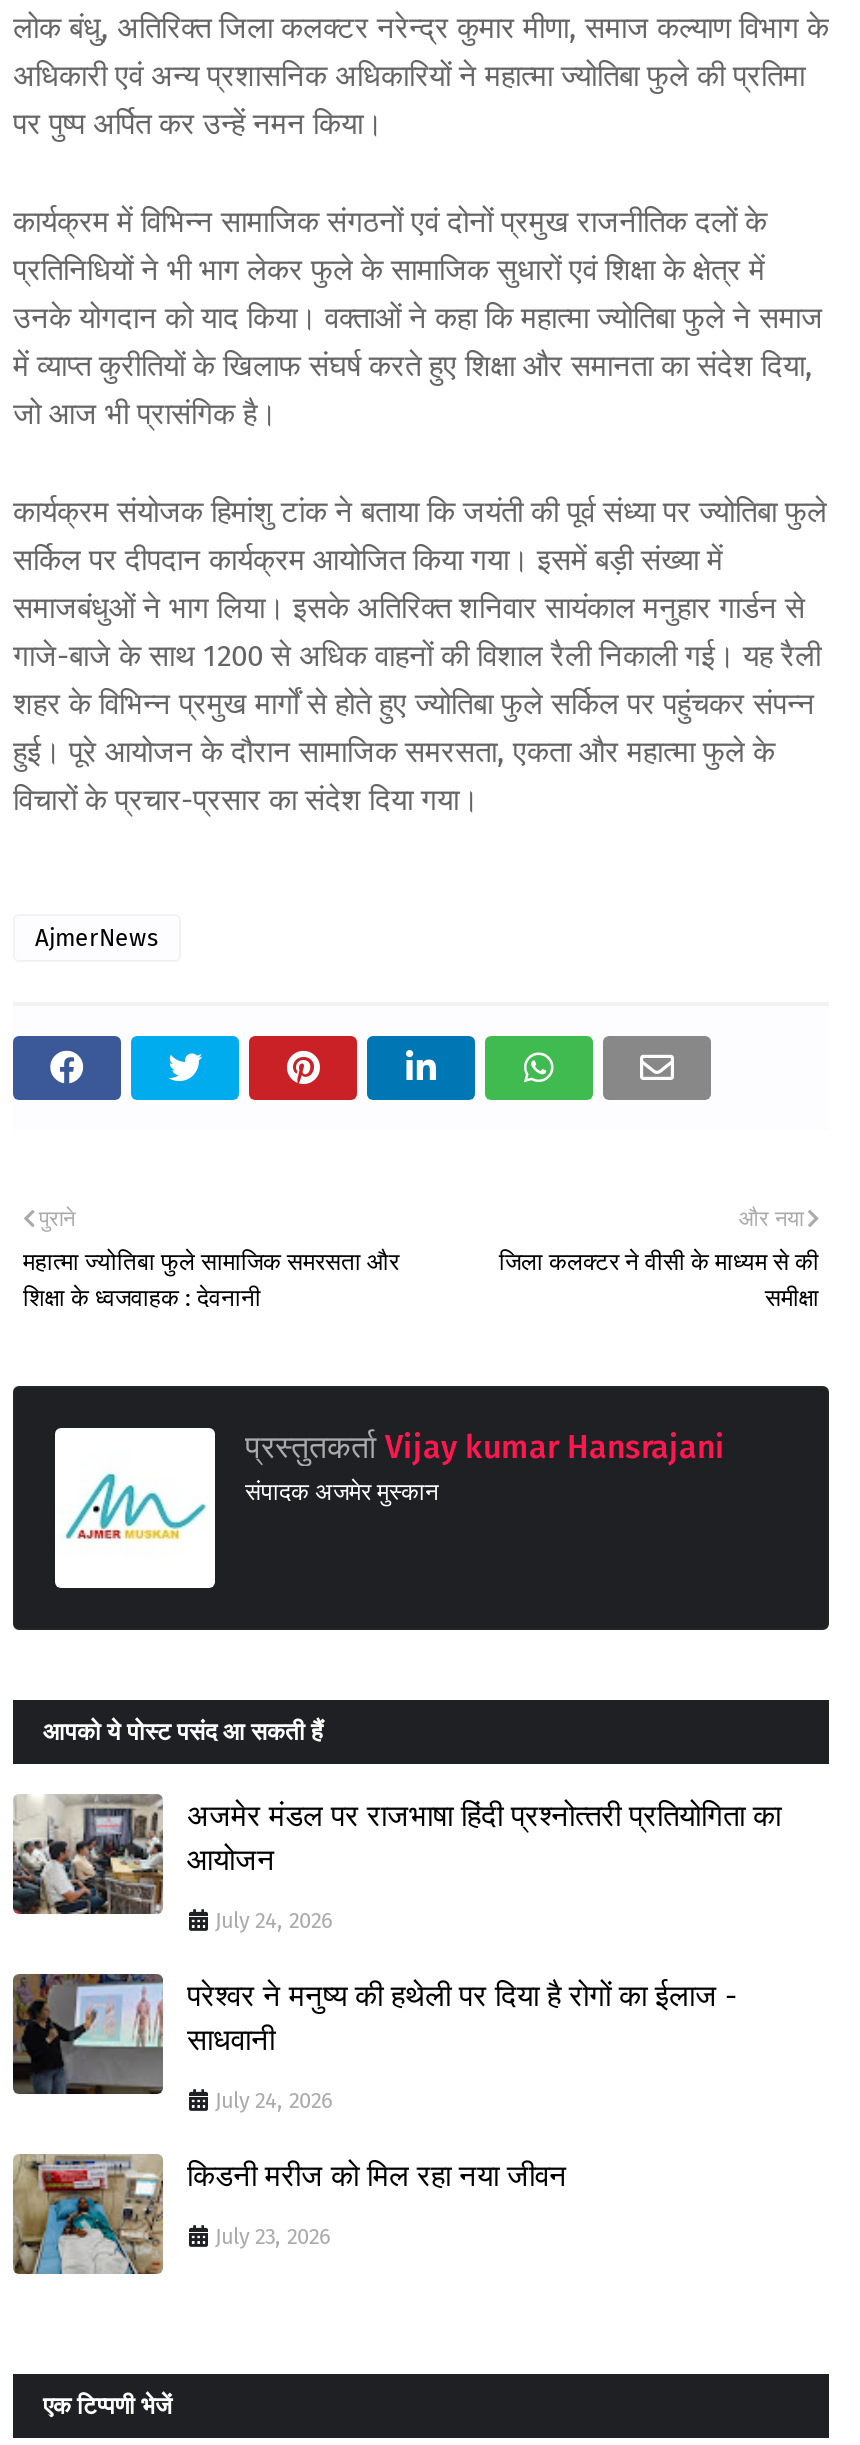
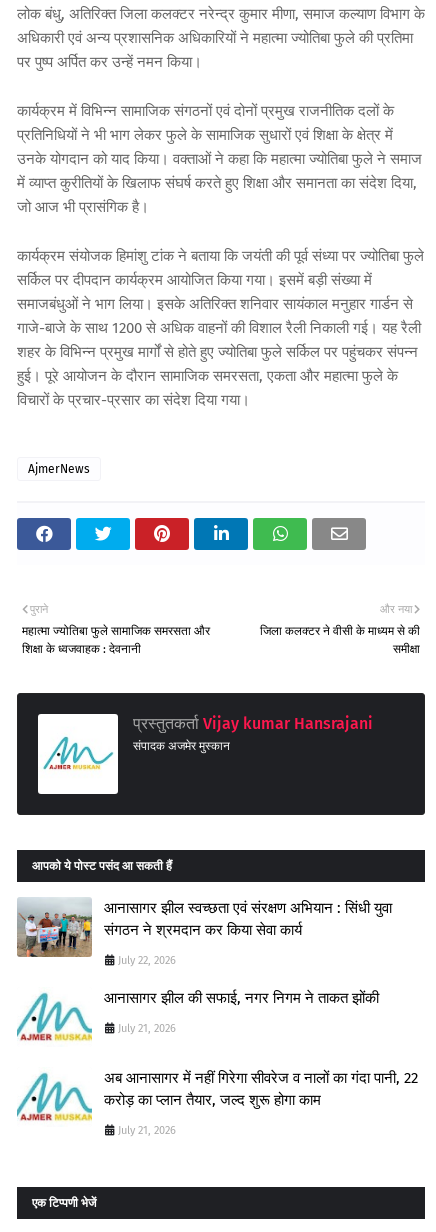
- [image]
- अजमेर मंडल पर राजभाषा हिंदी प्रश्‍नोत्‍तरी प्रतियोगिता का
- आयोजन
+ [image]
+ आनासागर झील स्वच्छता एवं संरक्षण अभियान : सिंधी युवा
+ संगठन ने श्रमदान कर किया सेवा कार्य

- July 24, 2026
+ July 22, 2026

- [image]
- परेश्वर ने मनुष्य की हथेली पर दिया है रोगों का ईलाज -
- साधवानी
+ [image]
+ आनासागर झील की सफाई, नगर निगम ने ताकत झोंकी

- July 24, 2026
+ July 21, 2026

- [image]
- किडनी मरीज को मिल रहा नया जीवन
+ [image]
+ अब आनासागर में नहीं गिरेगा सीवरेज व नालों का गंदा पानी, 22
+ करोड़ का प्लान तैयार, जल्द शुरू होगा काम

- July 23, 2026
+ July 21, 2026
